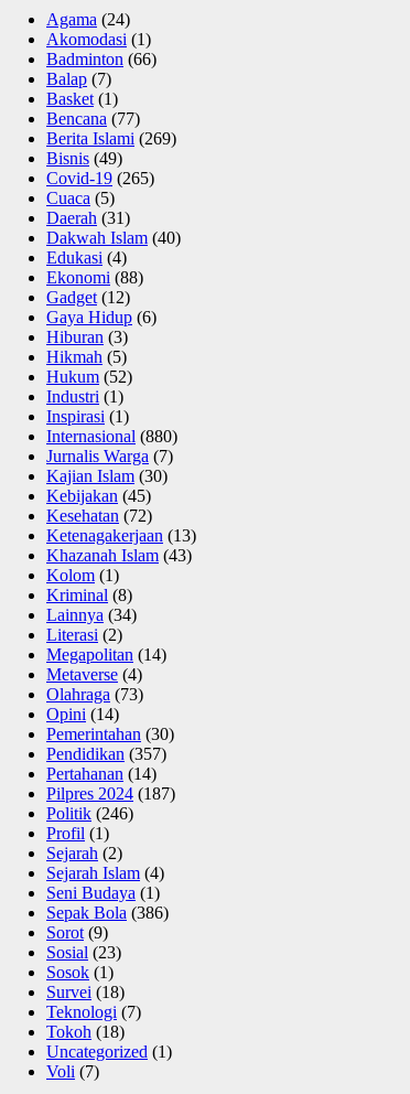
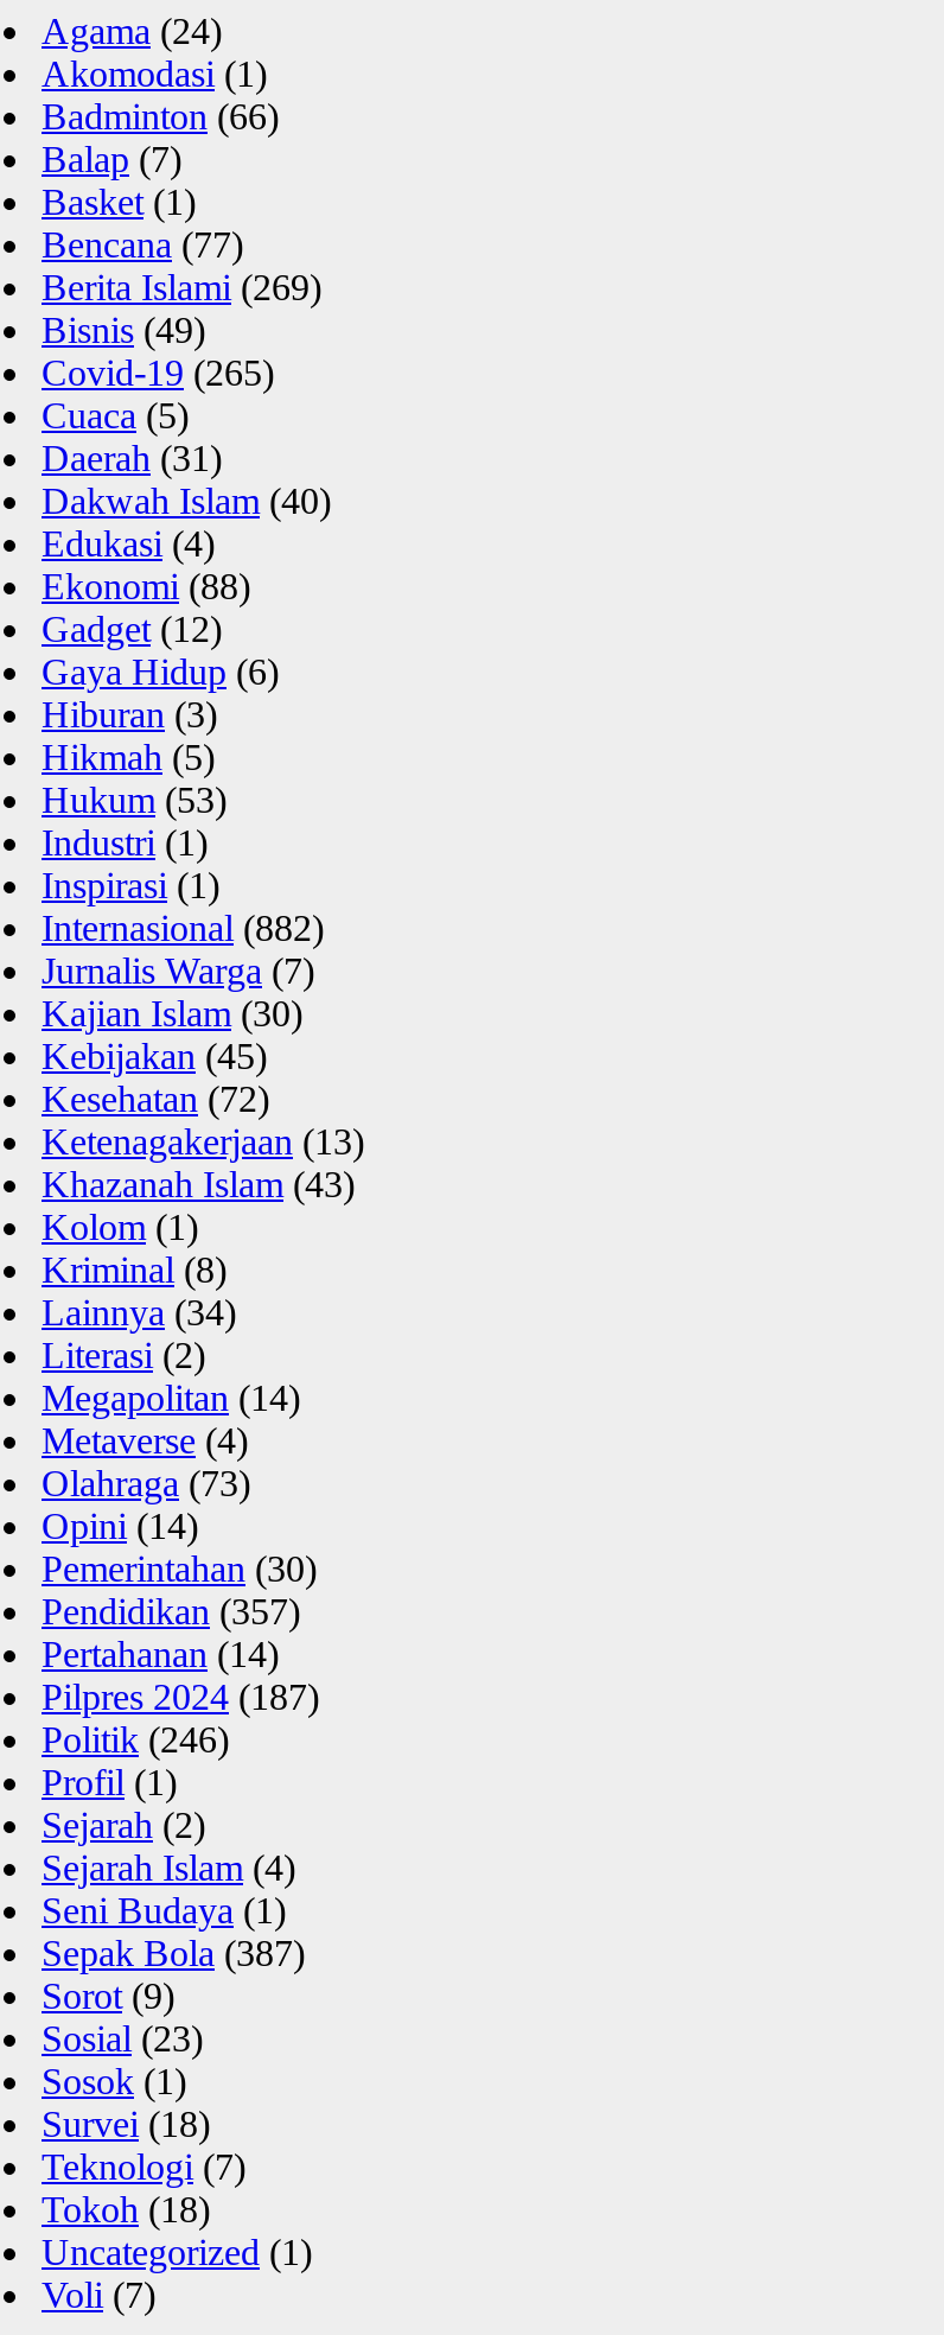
- Hukum (52)
+ Hukum (53)

- Internasional (880)
+ Internasional (882)

- Sepak Bola (386)
+ Sepak Bola (387)
